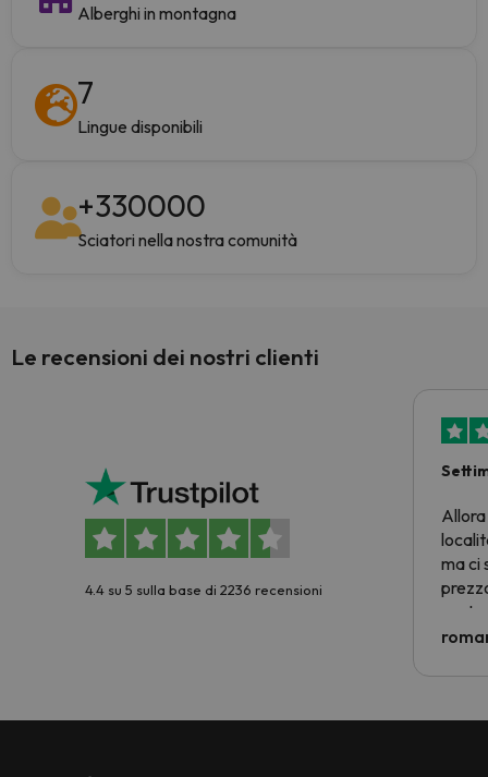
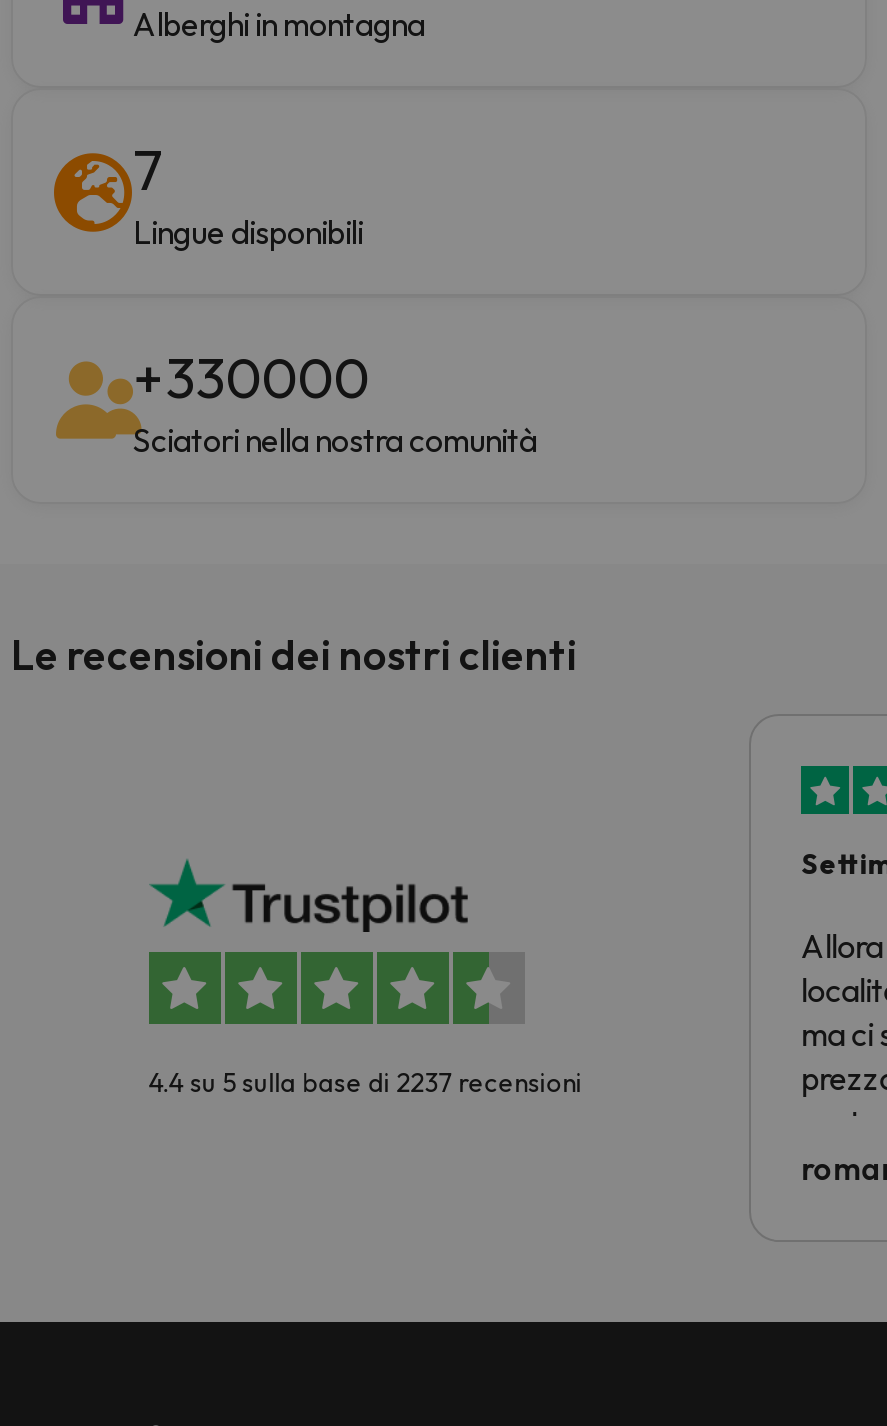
- 4.4 su 5 sulla base di 2236 recensioni
+ 4.4 su 5 sulla base di 2237 recensioni
